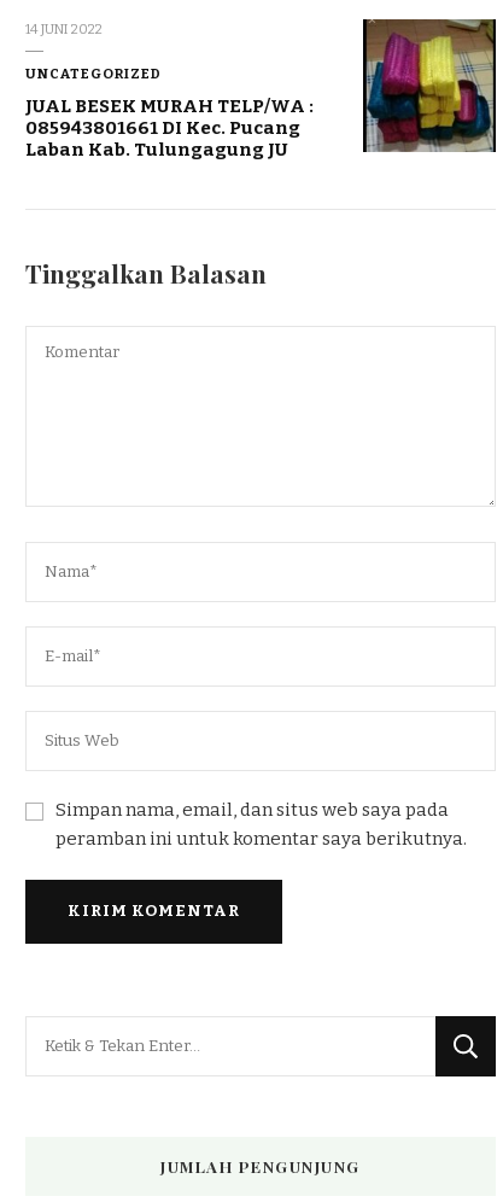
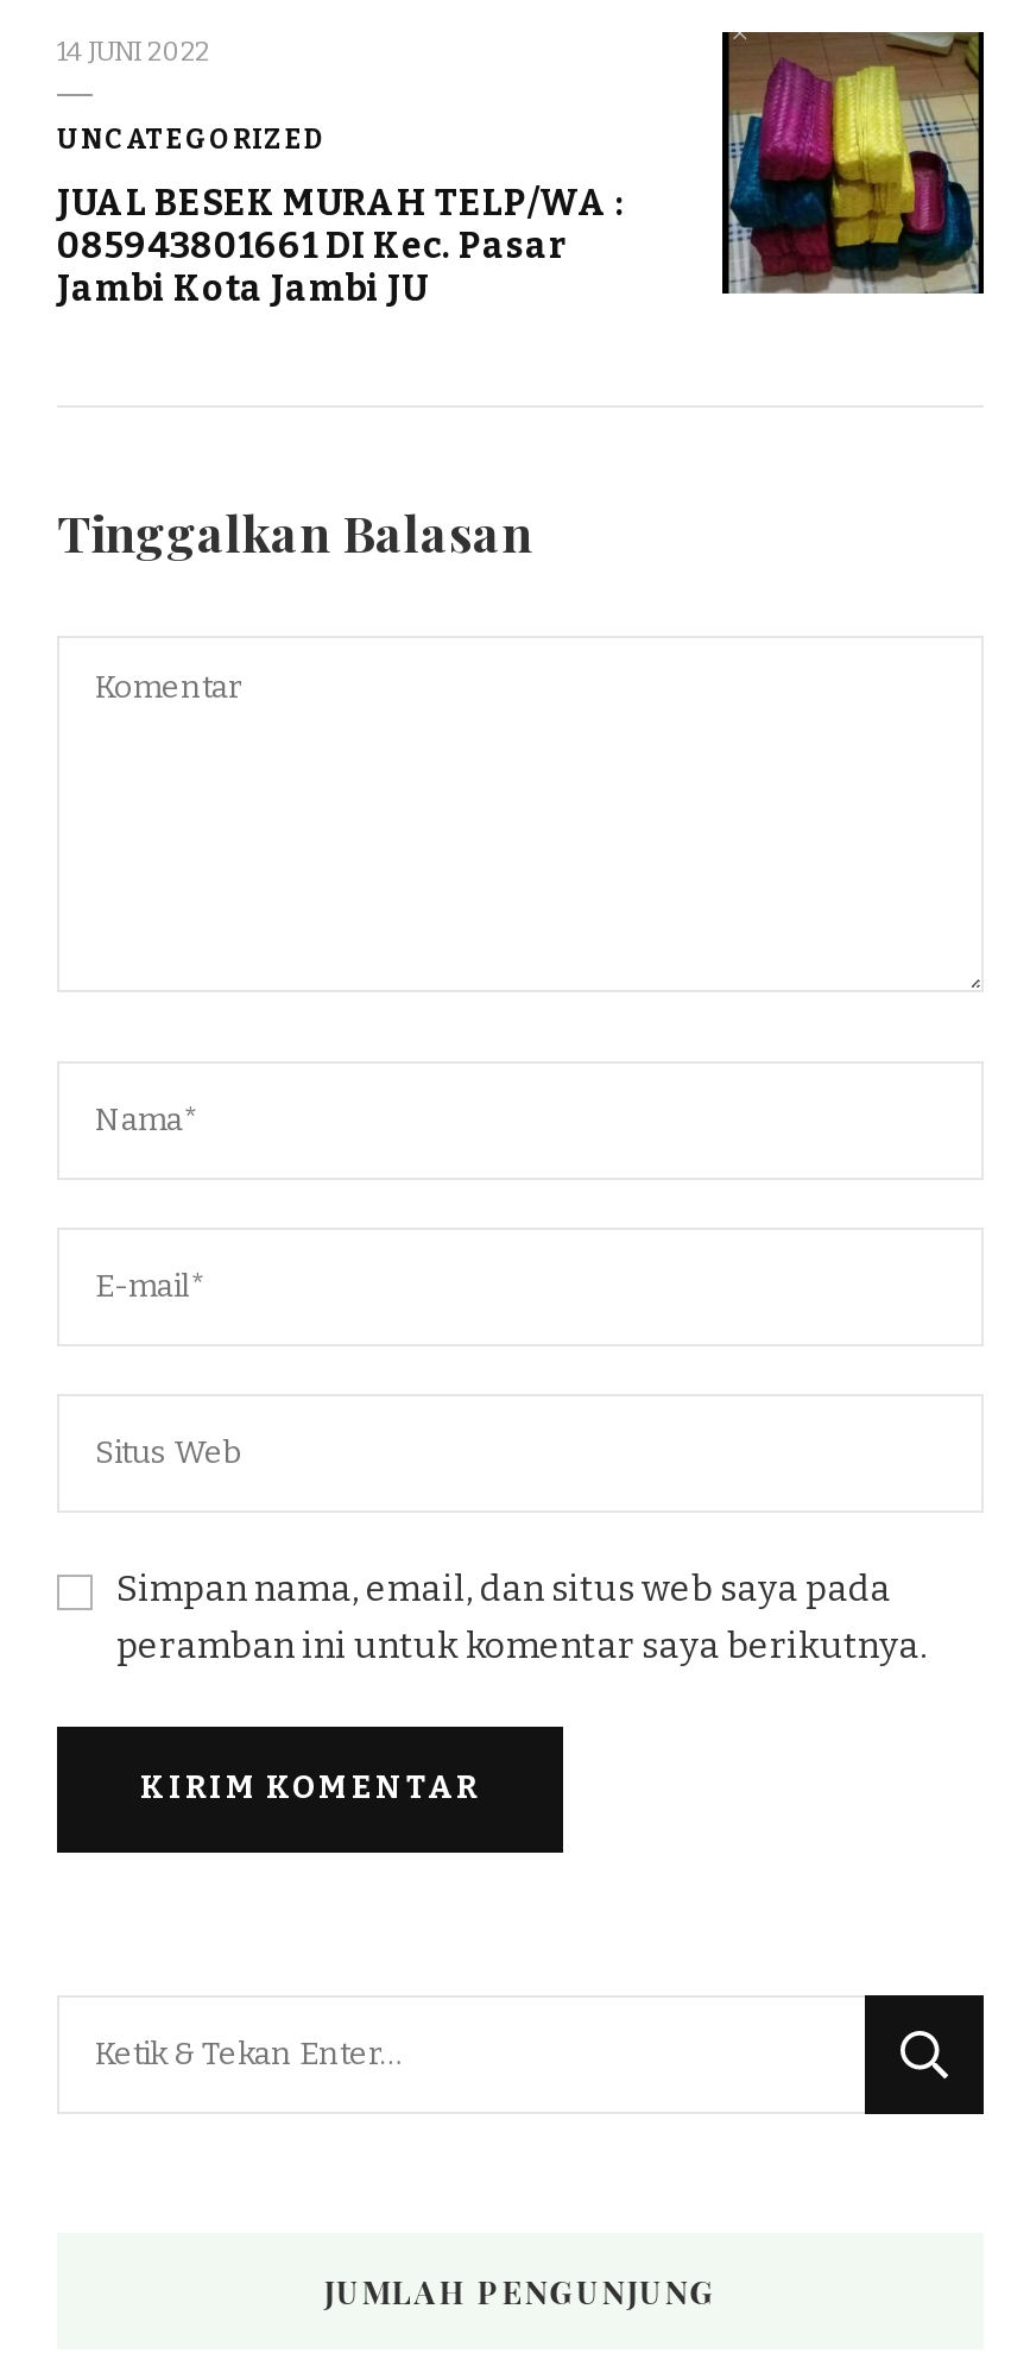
- 085943801661 DI Kec. Pucang
+ 085943801661 DI Kec. Pasar

- Laban Kab. Tulungagung JU
+ Jambi Kota Jambi JU
